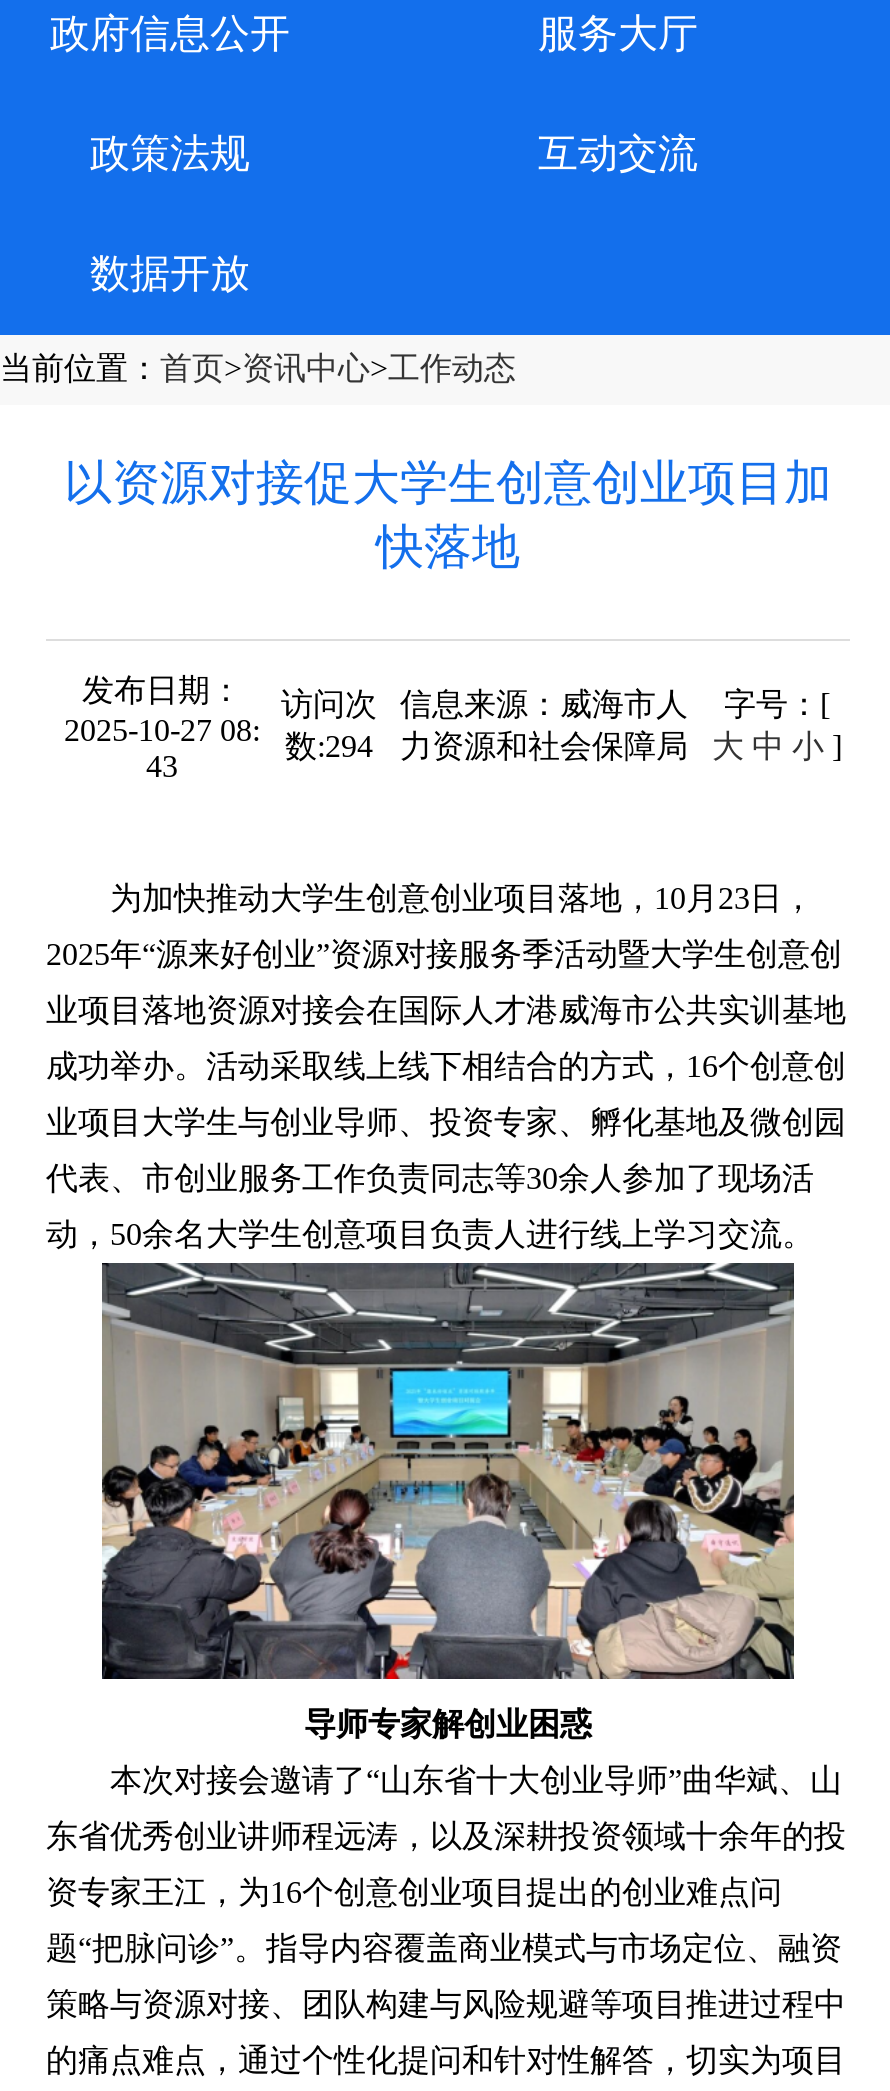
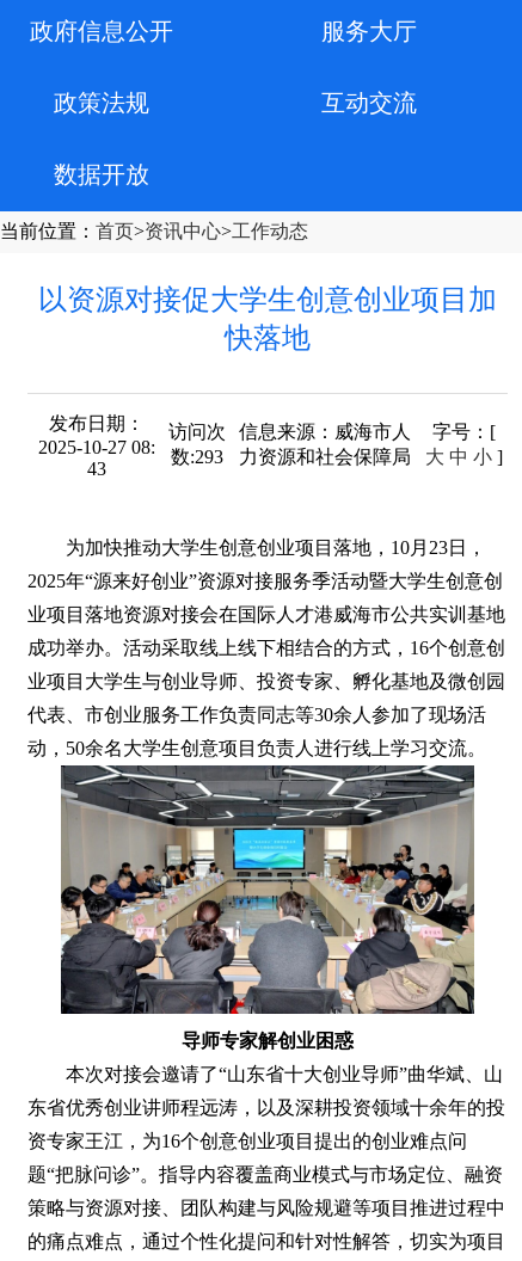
- 2025-10-27 08: 数:294 力资源和社会保障局 大 中 小]
+ 2025-10-27 08: 数:293 力资源和社会保障局 大 中 小]
